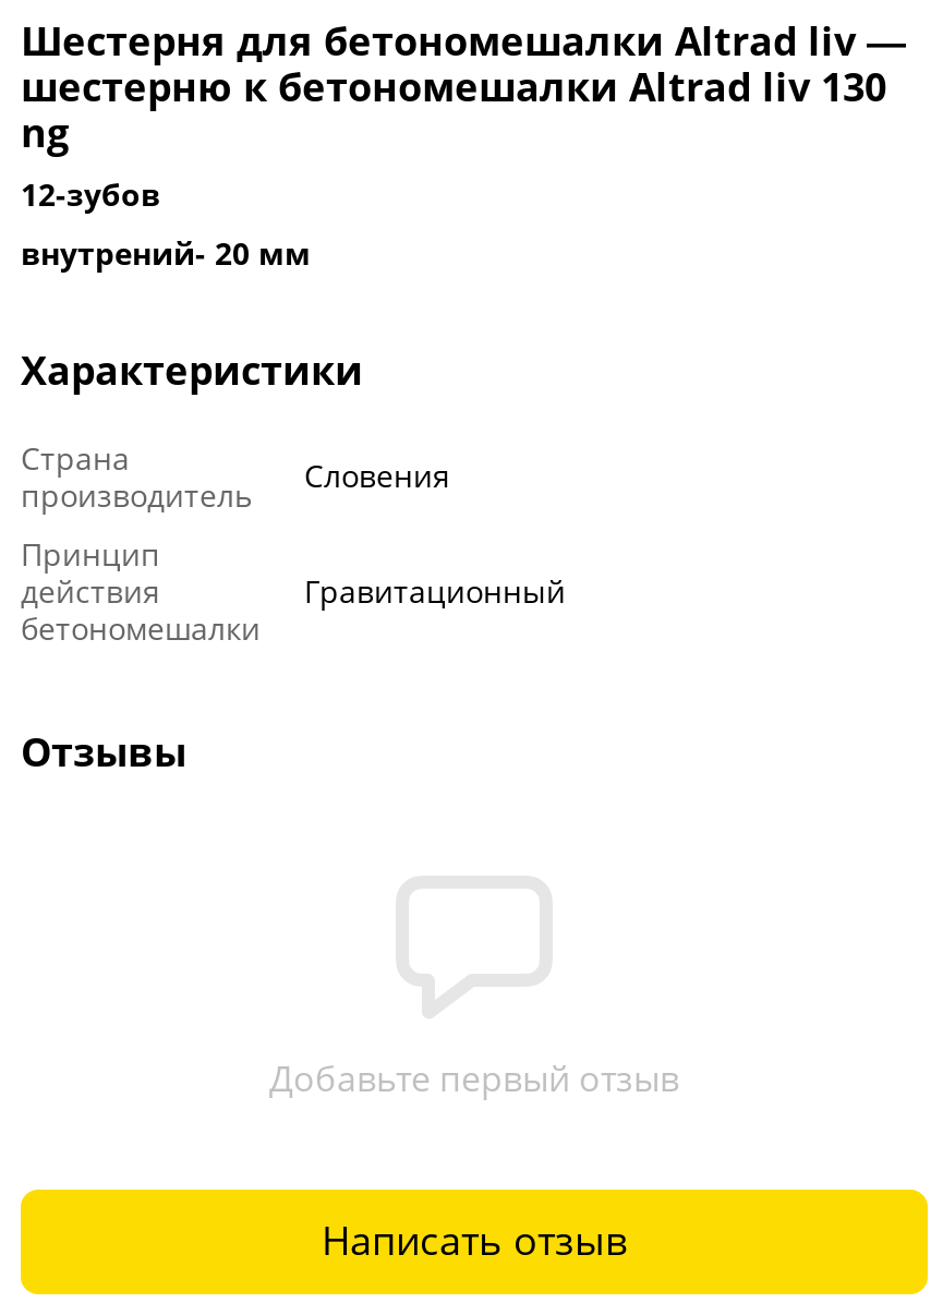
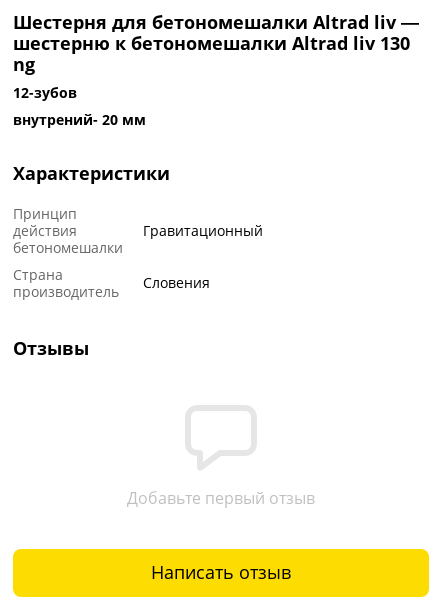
moved down: Страна | производитель | Словения

moved up: Принцип | действия | бетономешалки | Гравитационный
